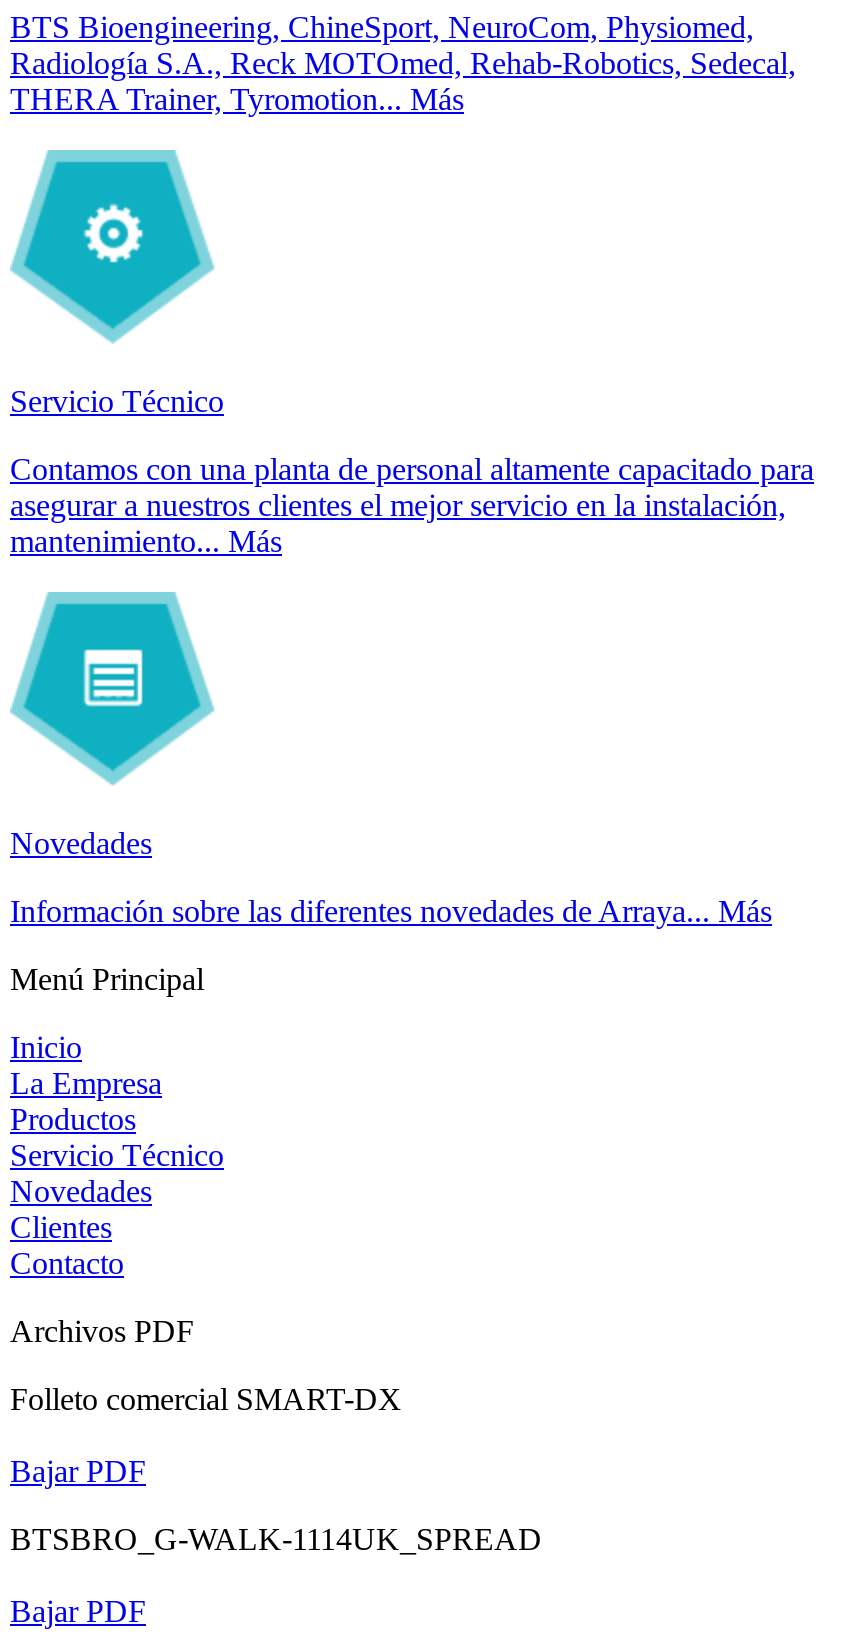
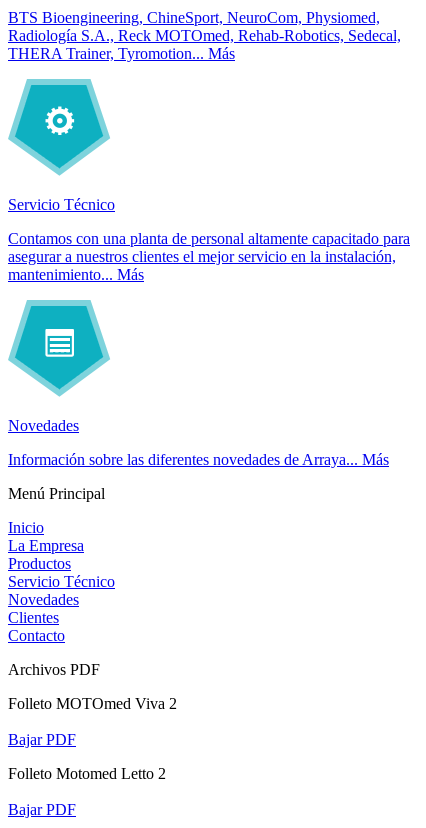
- Folleto comercial SMART-DX
+ Folleto MOTOmed Viva 2

- BTSBRO_G-WALK-1114UK_SPREAD
+ Folleto Motomed Letto 2
